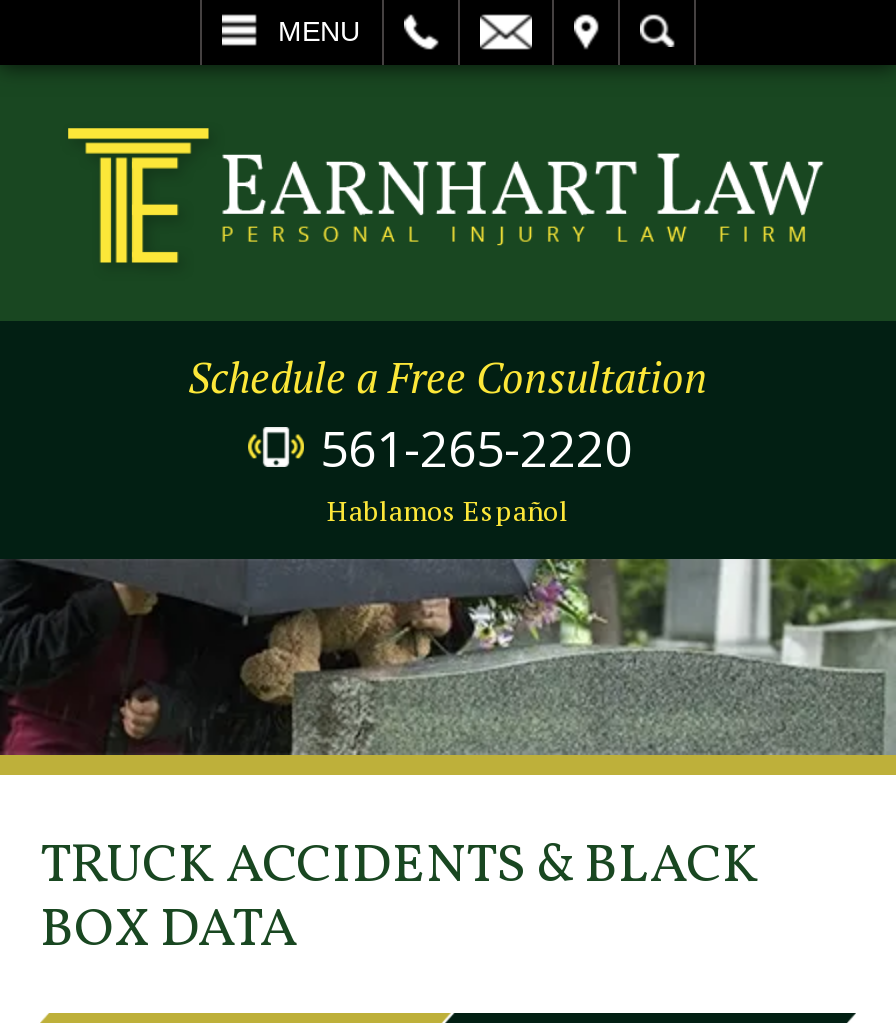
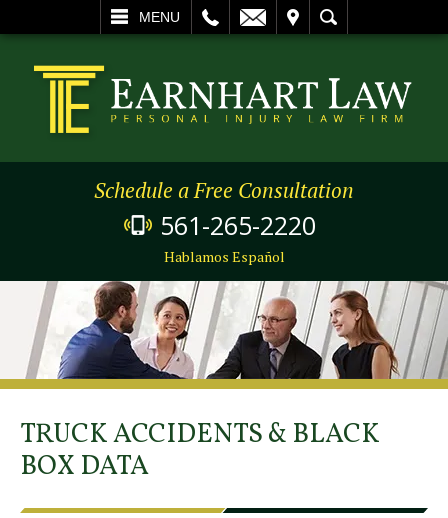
- [image]
+ [image]
